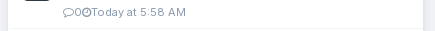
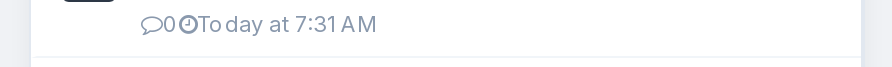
- 0 Today at 5:58 AM
+ 0 Today at 7:31 AM
